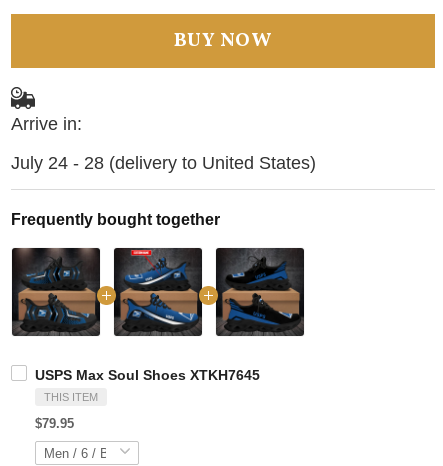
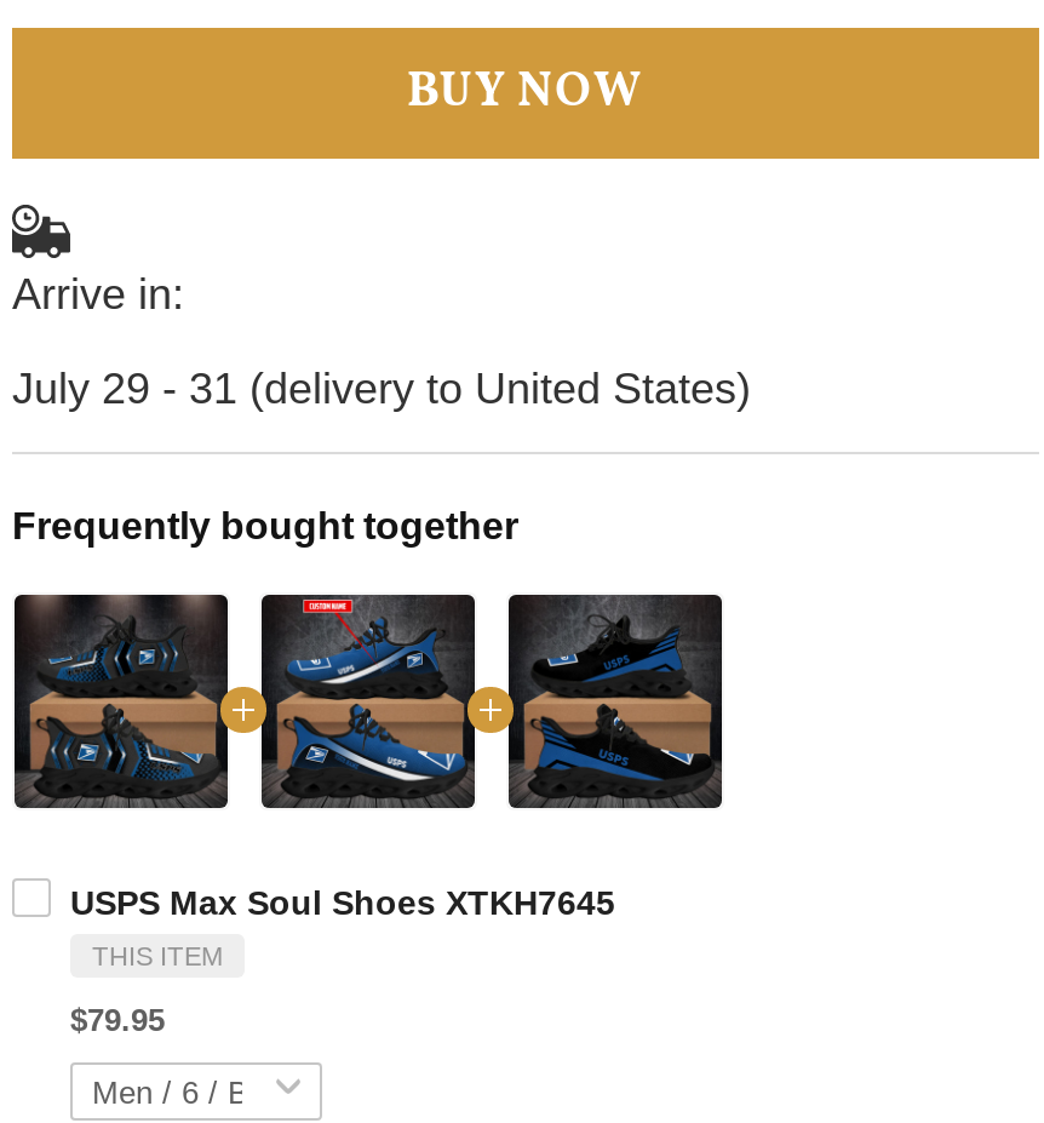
- July 24 - 28 (delivery to United States)
+ July 29 - 31 (delivery to United States)
